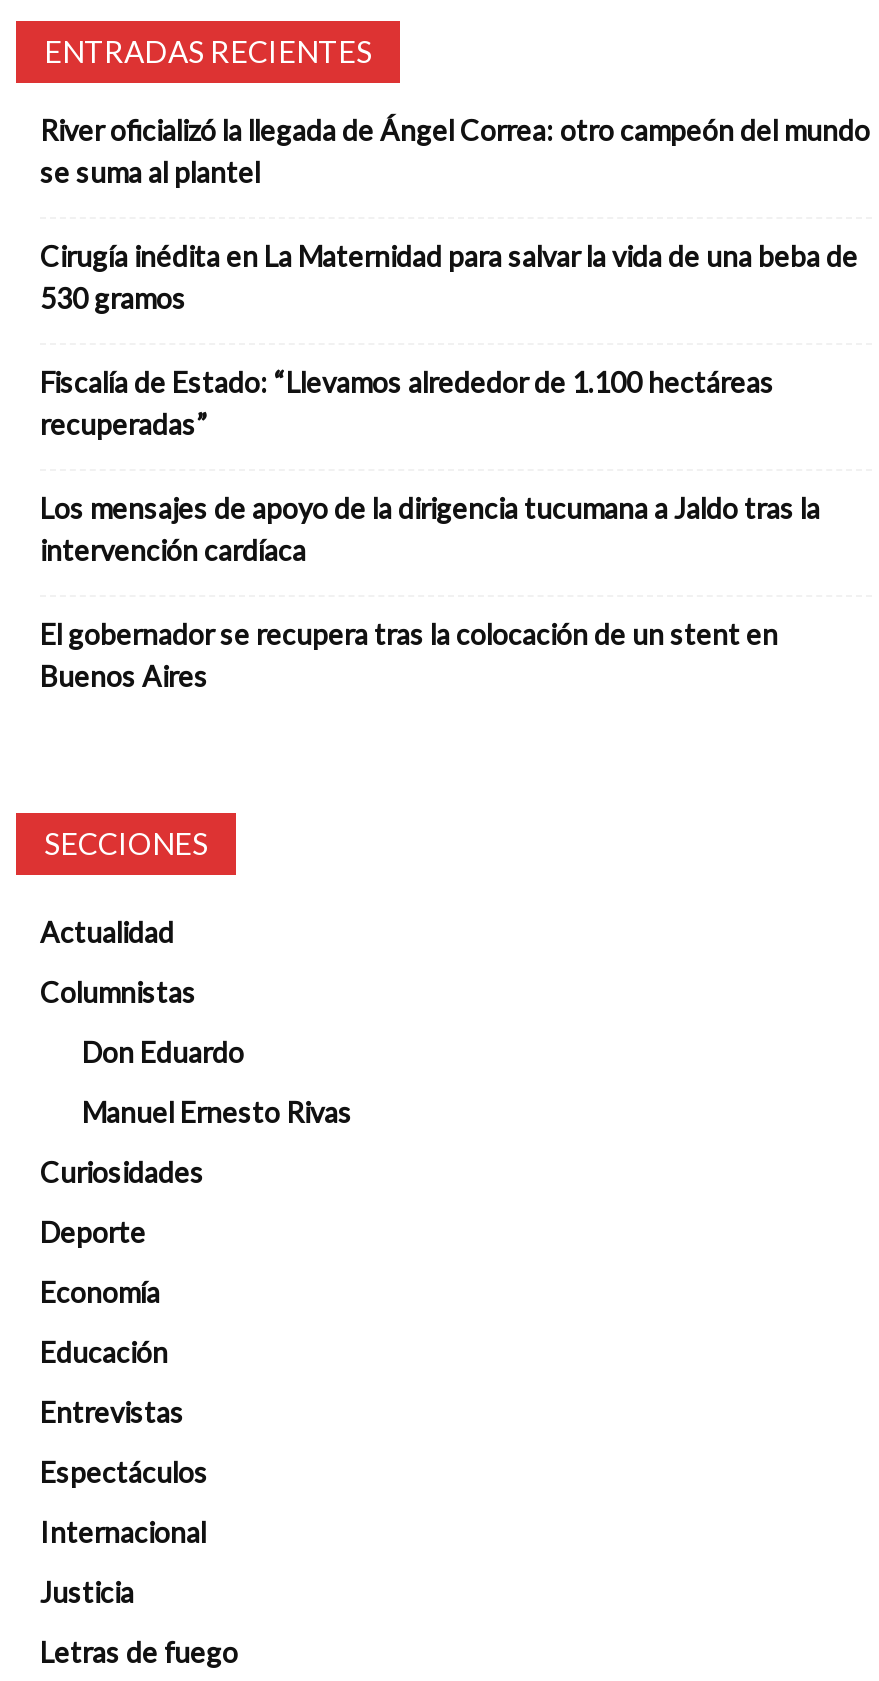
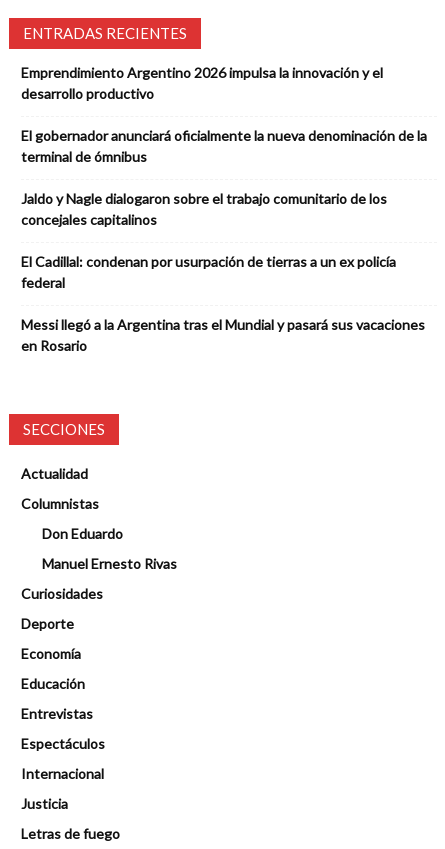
- River oficializó la llegada de Ángel Correa: otro campeón del mundo
- se suma al plantel
+ Emprendimiento Argentino 2026 impulsa la innovación y el
+ desarrollo productivo

- Cirugía inédita en La Maternidad para salvar la vida de una beba de
- 530 gramos
+ El gobernador anunciará oficialmente la nueva denominación de la
+ terminal de ómnibus

- Fiscalía de Estado: “Llevamos alrededor de 1.100 hectáreas
- recuperadas”
+ Jaldo y Nagle dialogaron sobre el trabajo comunitario de los
+ concejales capitalinos

- Los mensajes de apoyo de la dirigencia tucumana a Jaldo tras la
- intervención cardíaca
+ El Cadillal: condenan por usurpación de tierras a un ex policía
+ federal

- El gobernador se recupera tras la colocación de un stent en
- Buenos Aires
+ Messi llegó a la Argentina tras el Mundial y pasará sus vacaciones
+ en Rosario
